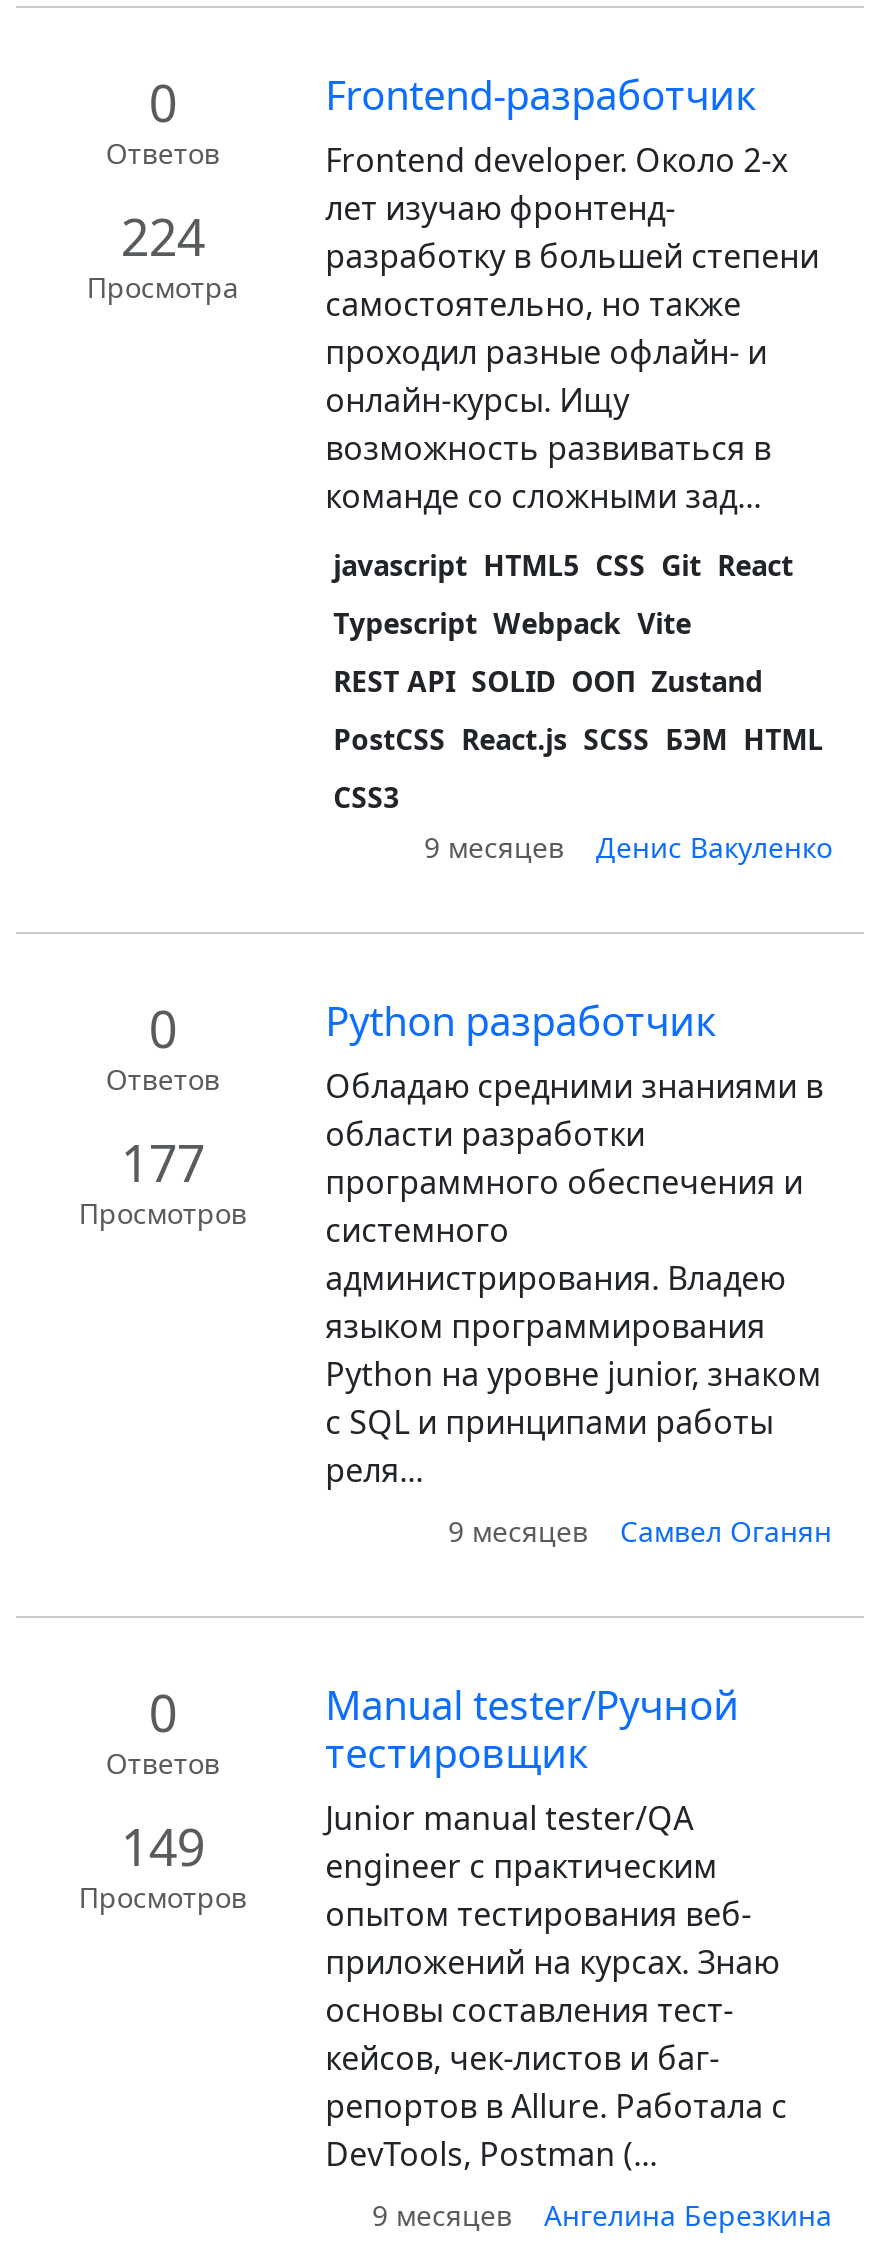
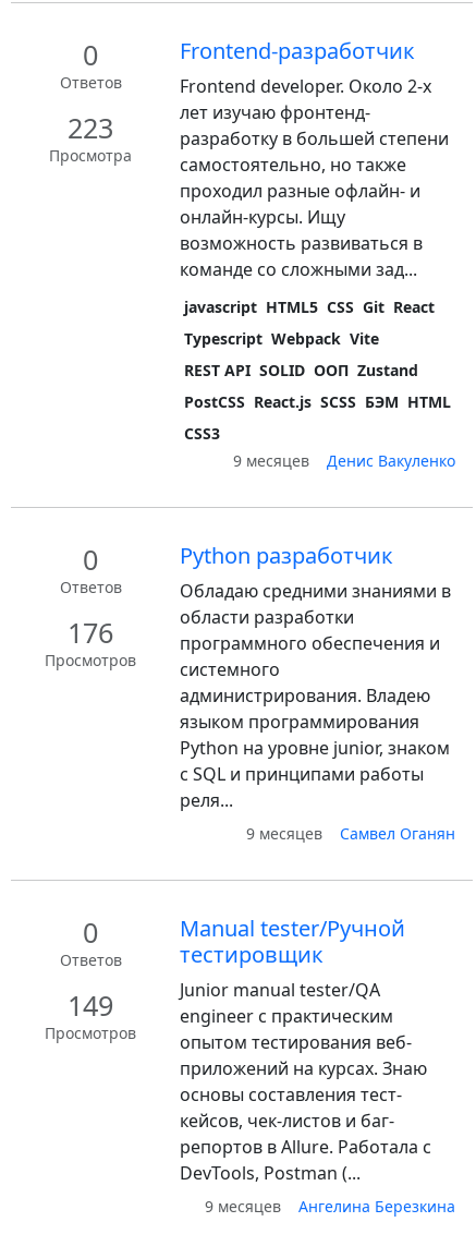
- 224
+ 223

- 177
+ 176
